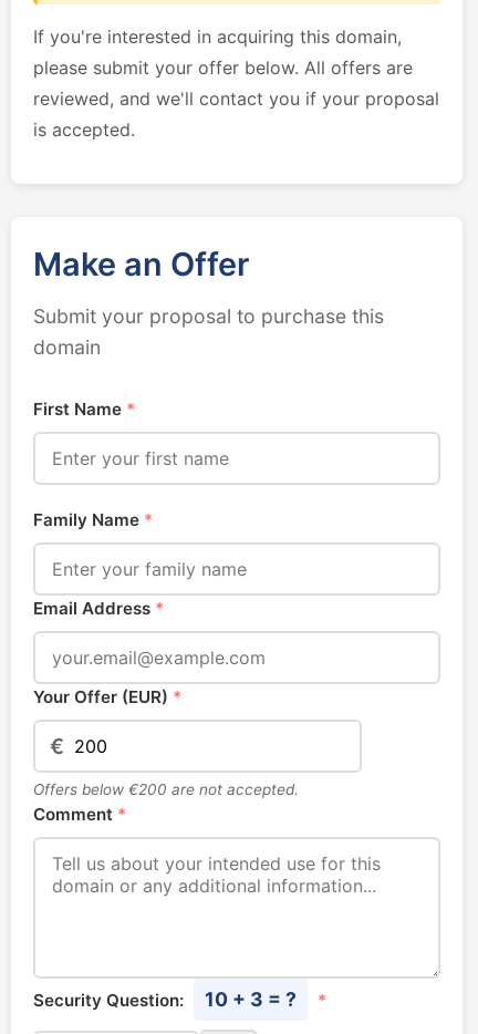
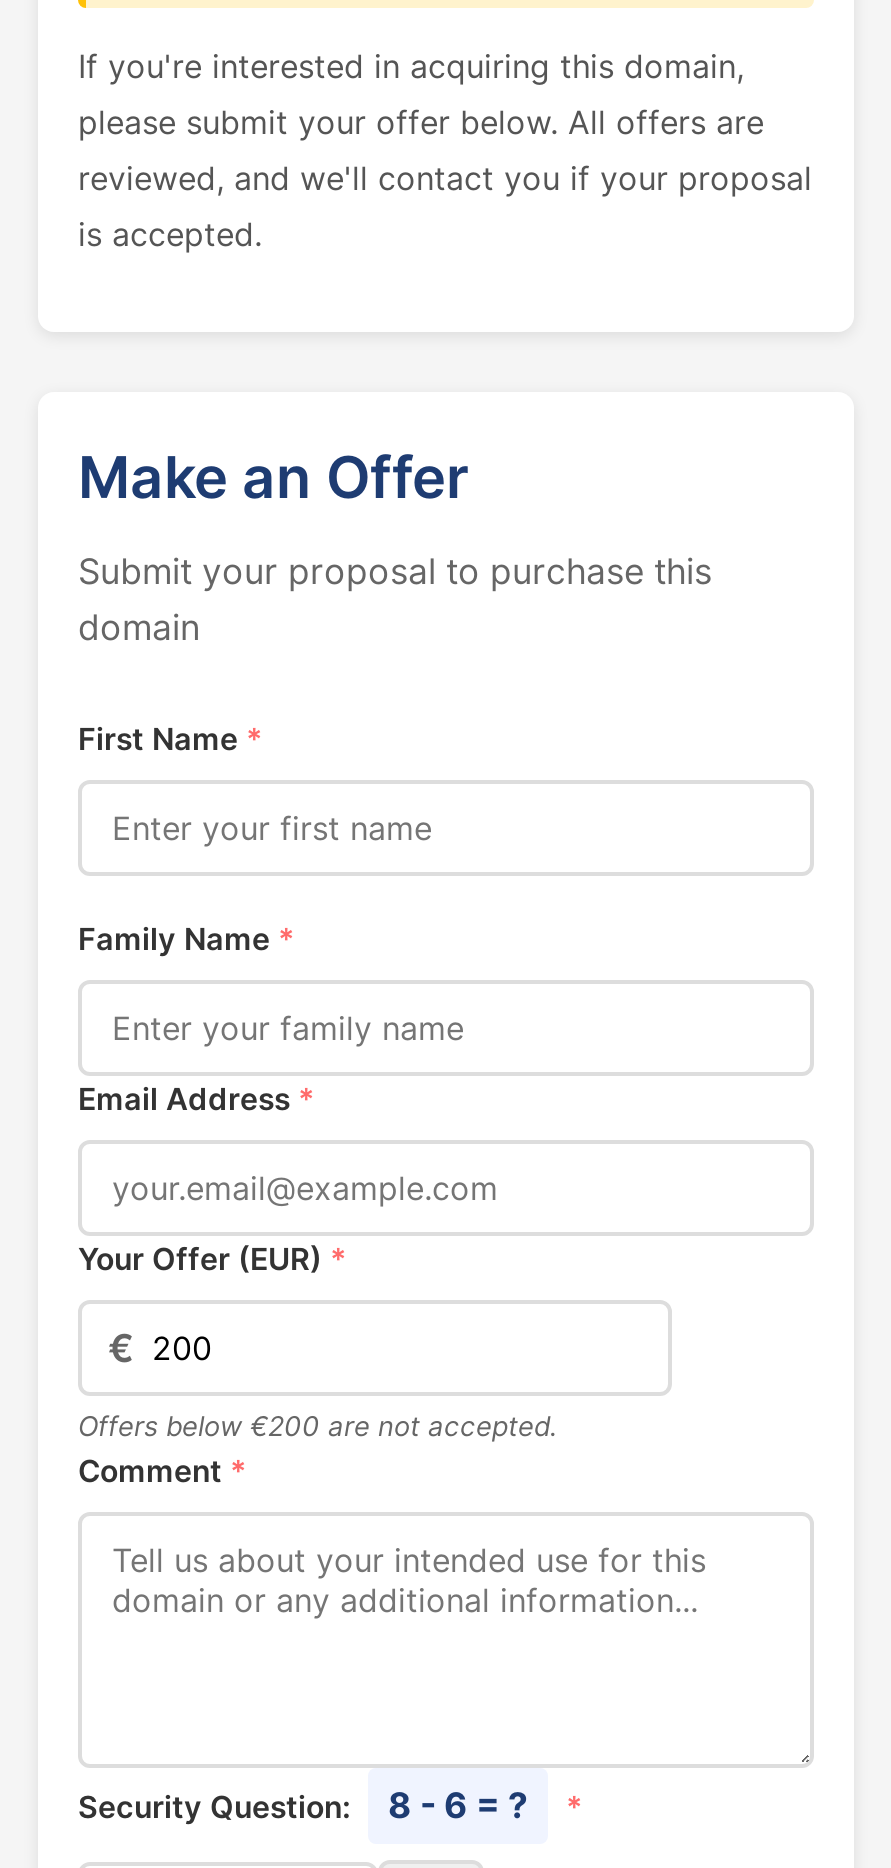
- 10 + 3 = ?
+ 8 - 6 = ?
